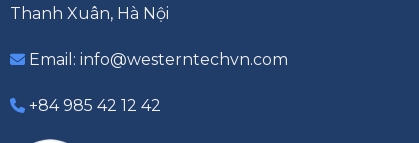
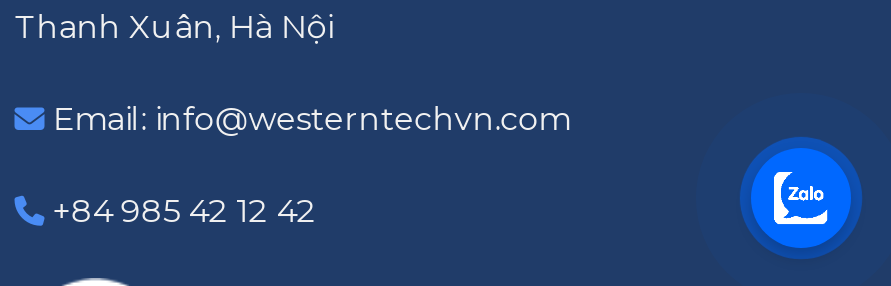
+ [image]
